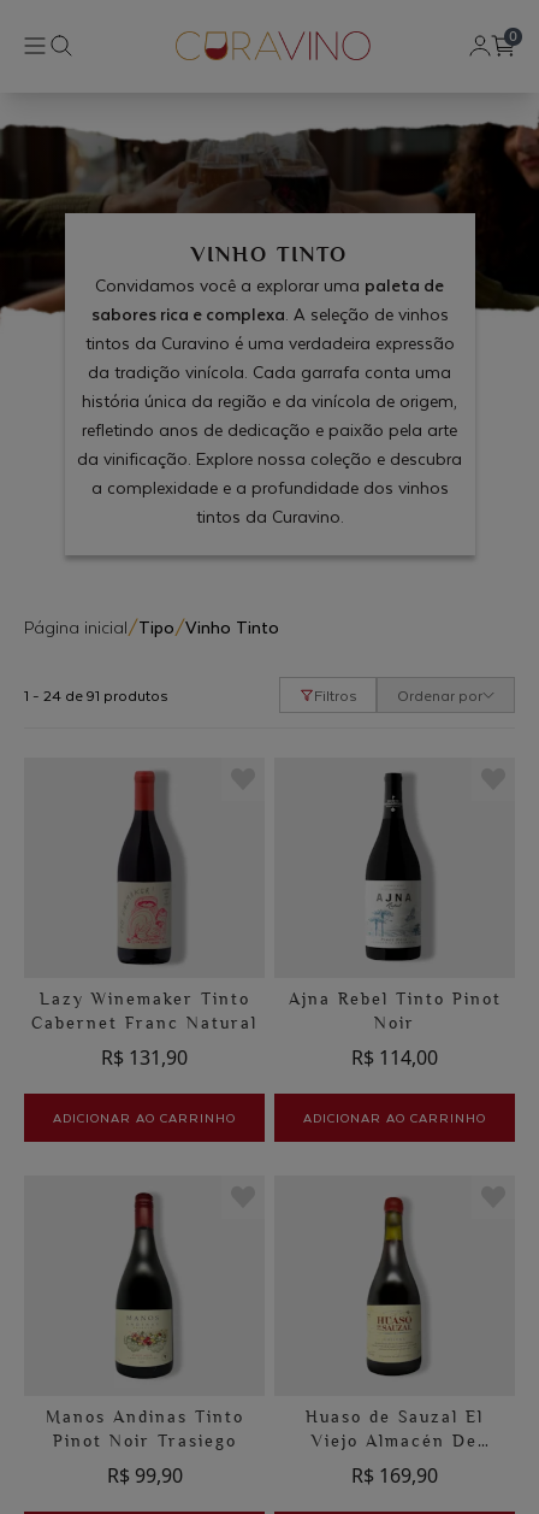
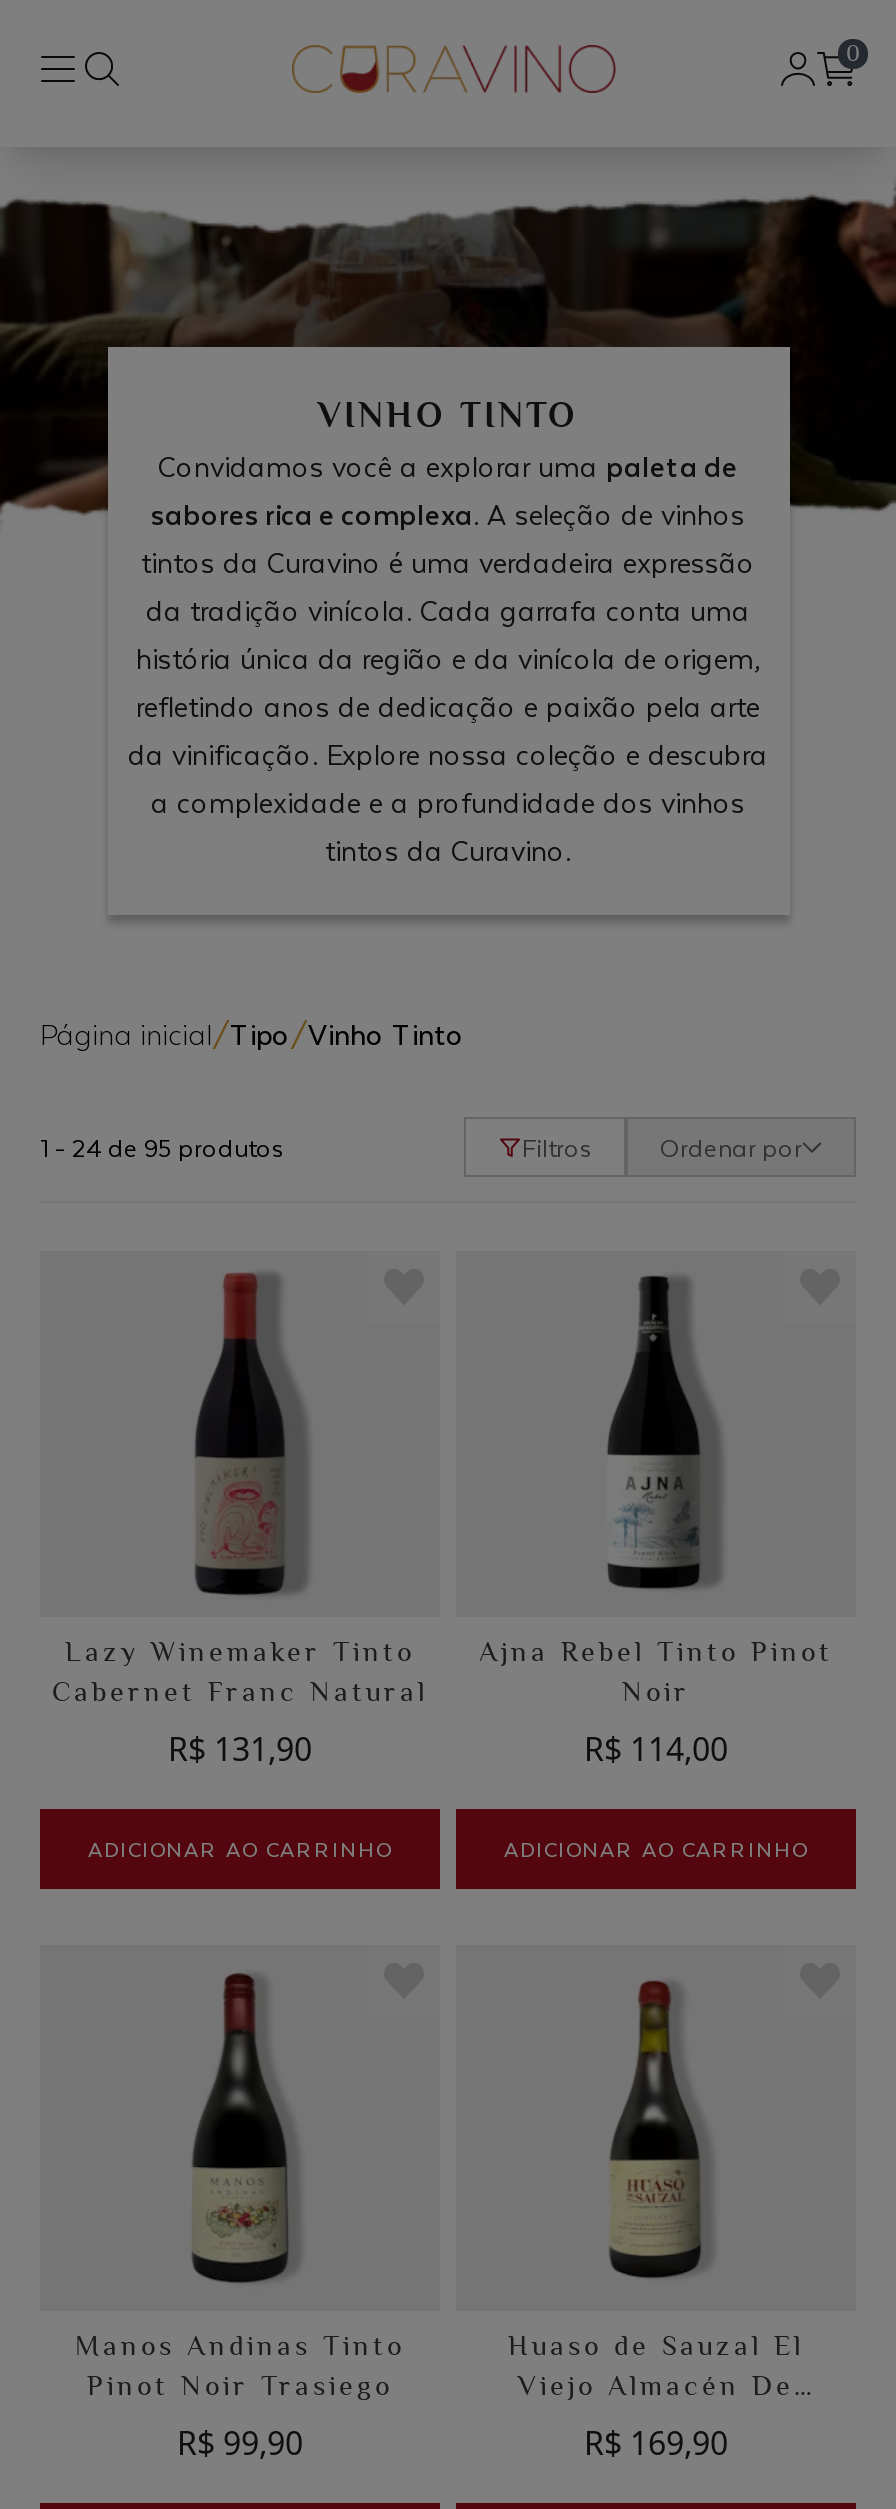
- 1 - 24 de 91 produtos
+ 1 - 24 de 95 produtos
